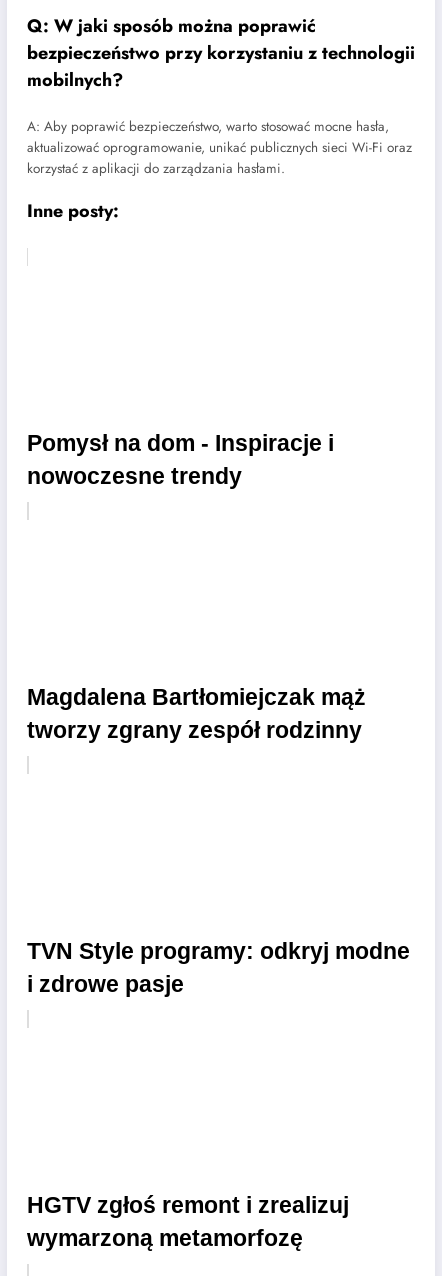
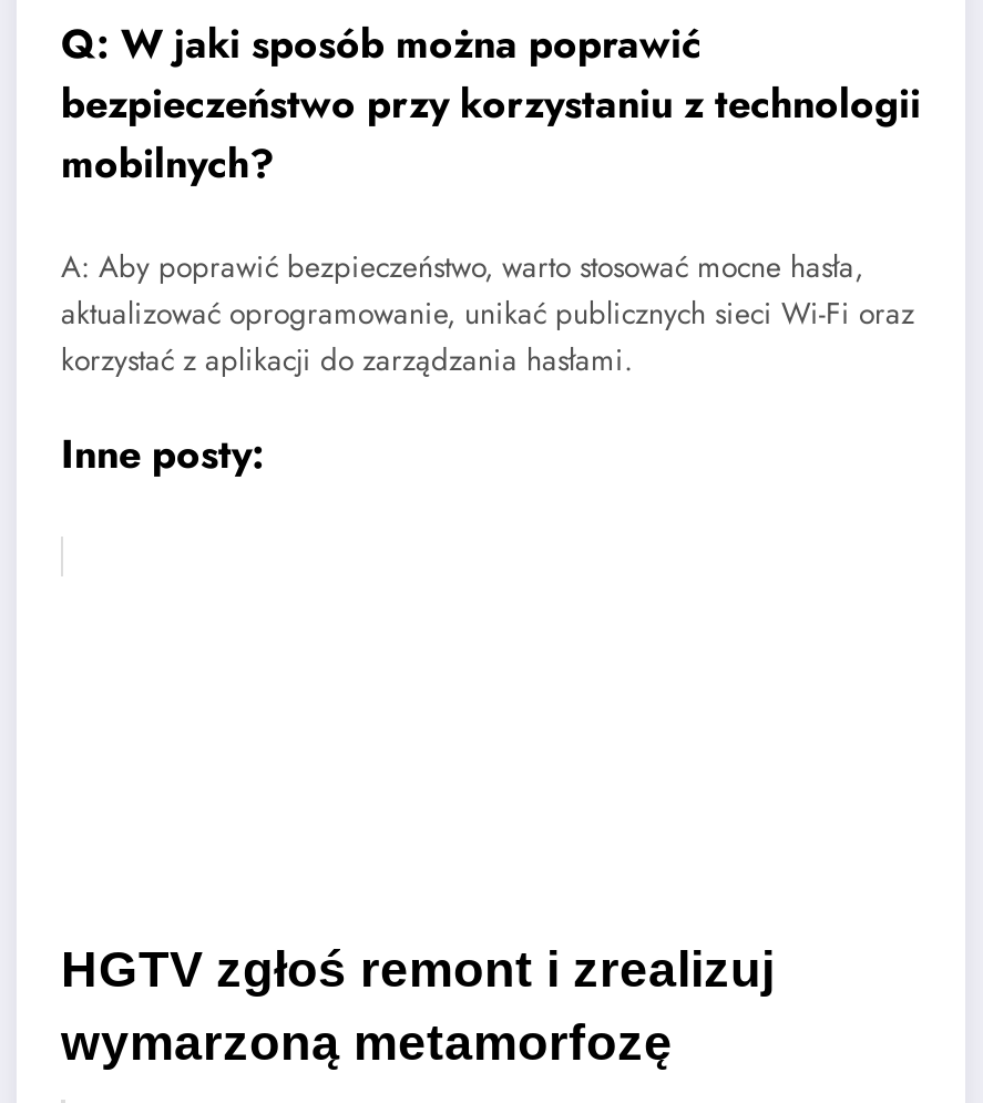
- Pomysł na dom - Inspiracje i
- nowoczesne trendy

- Magdalena Bartłomiejczak mąż
- tworzy zgrany zespół rodzinny

- TVN Style programy: odkryj modne
- i zdrowe pasje
